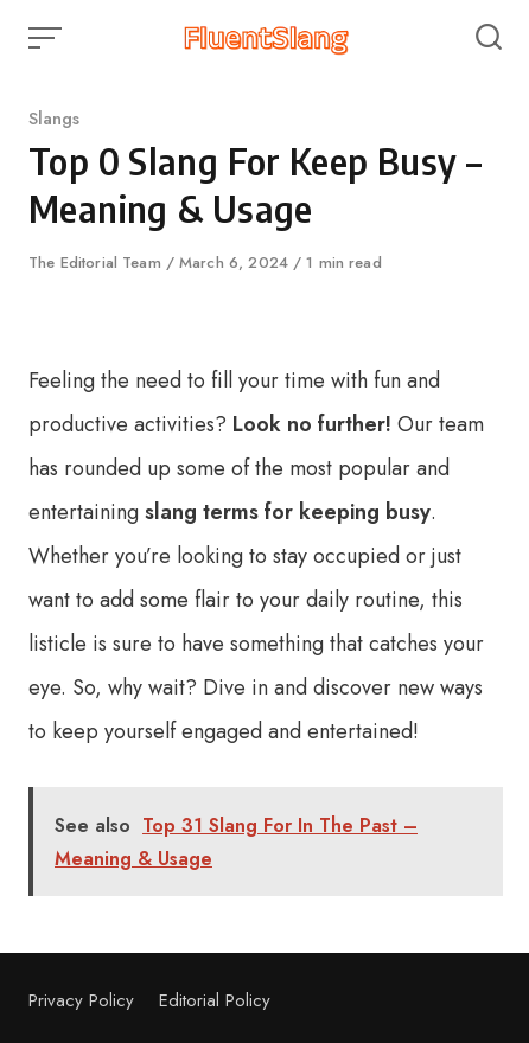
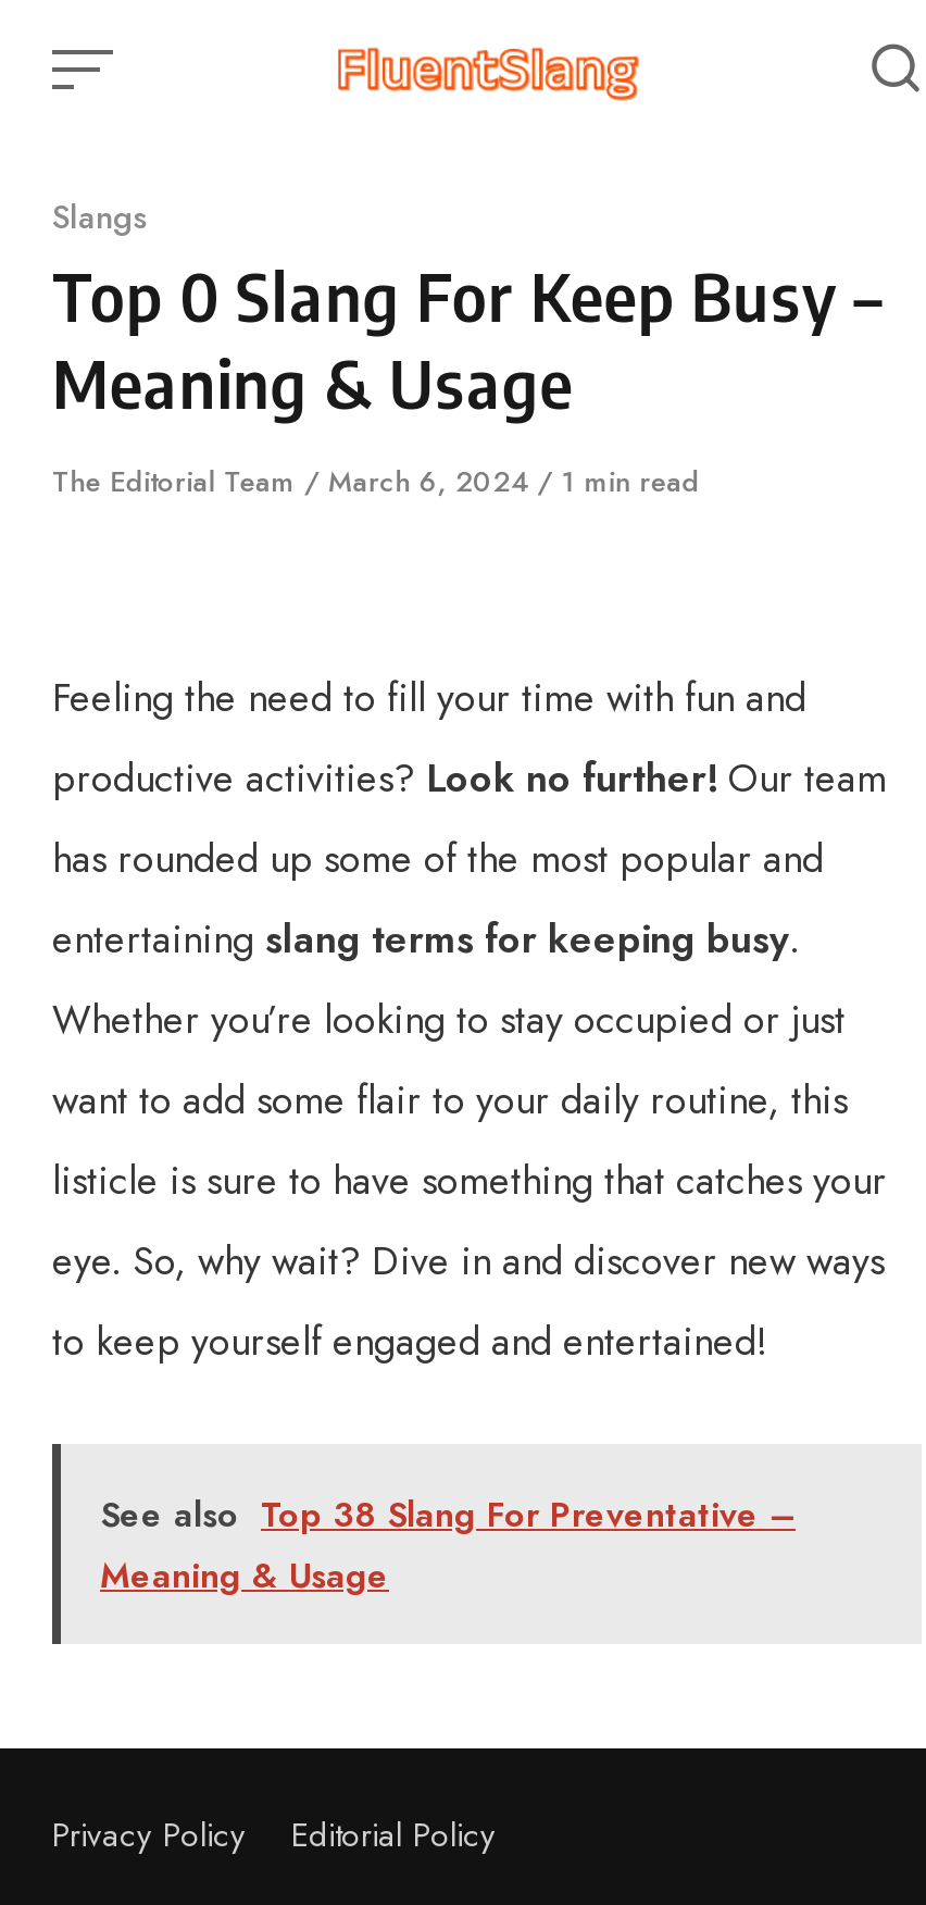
- See also Top 31 Slang For In The Past –
+ See also Top 38 Slang For Preventative –
